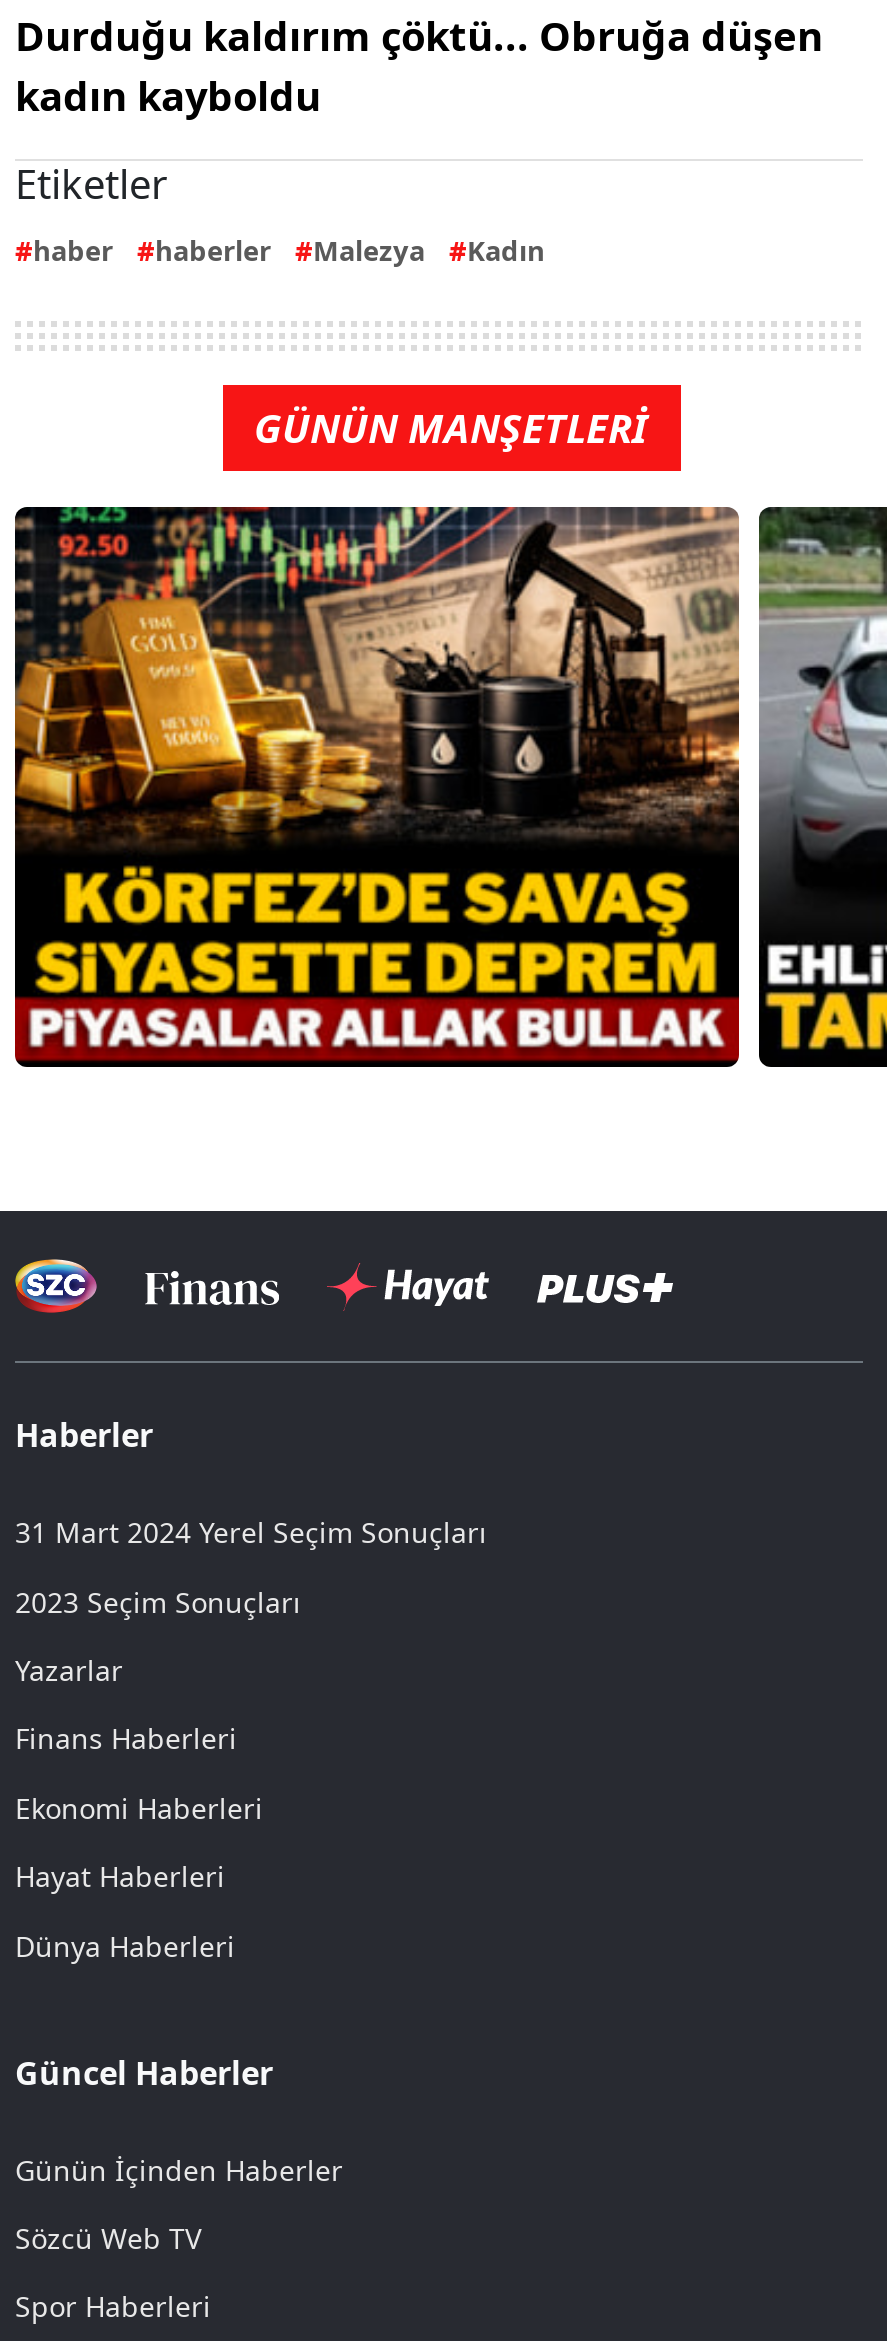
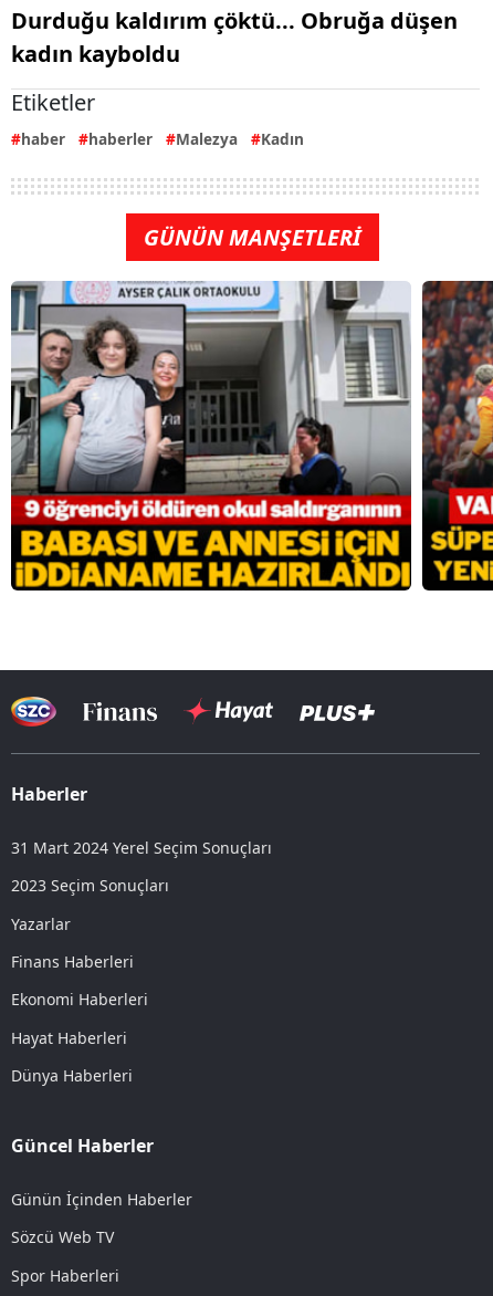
- [image]
+ [image]

- [image]
+ [image]
